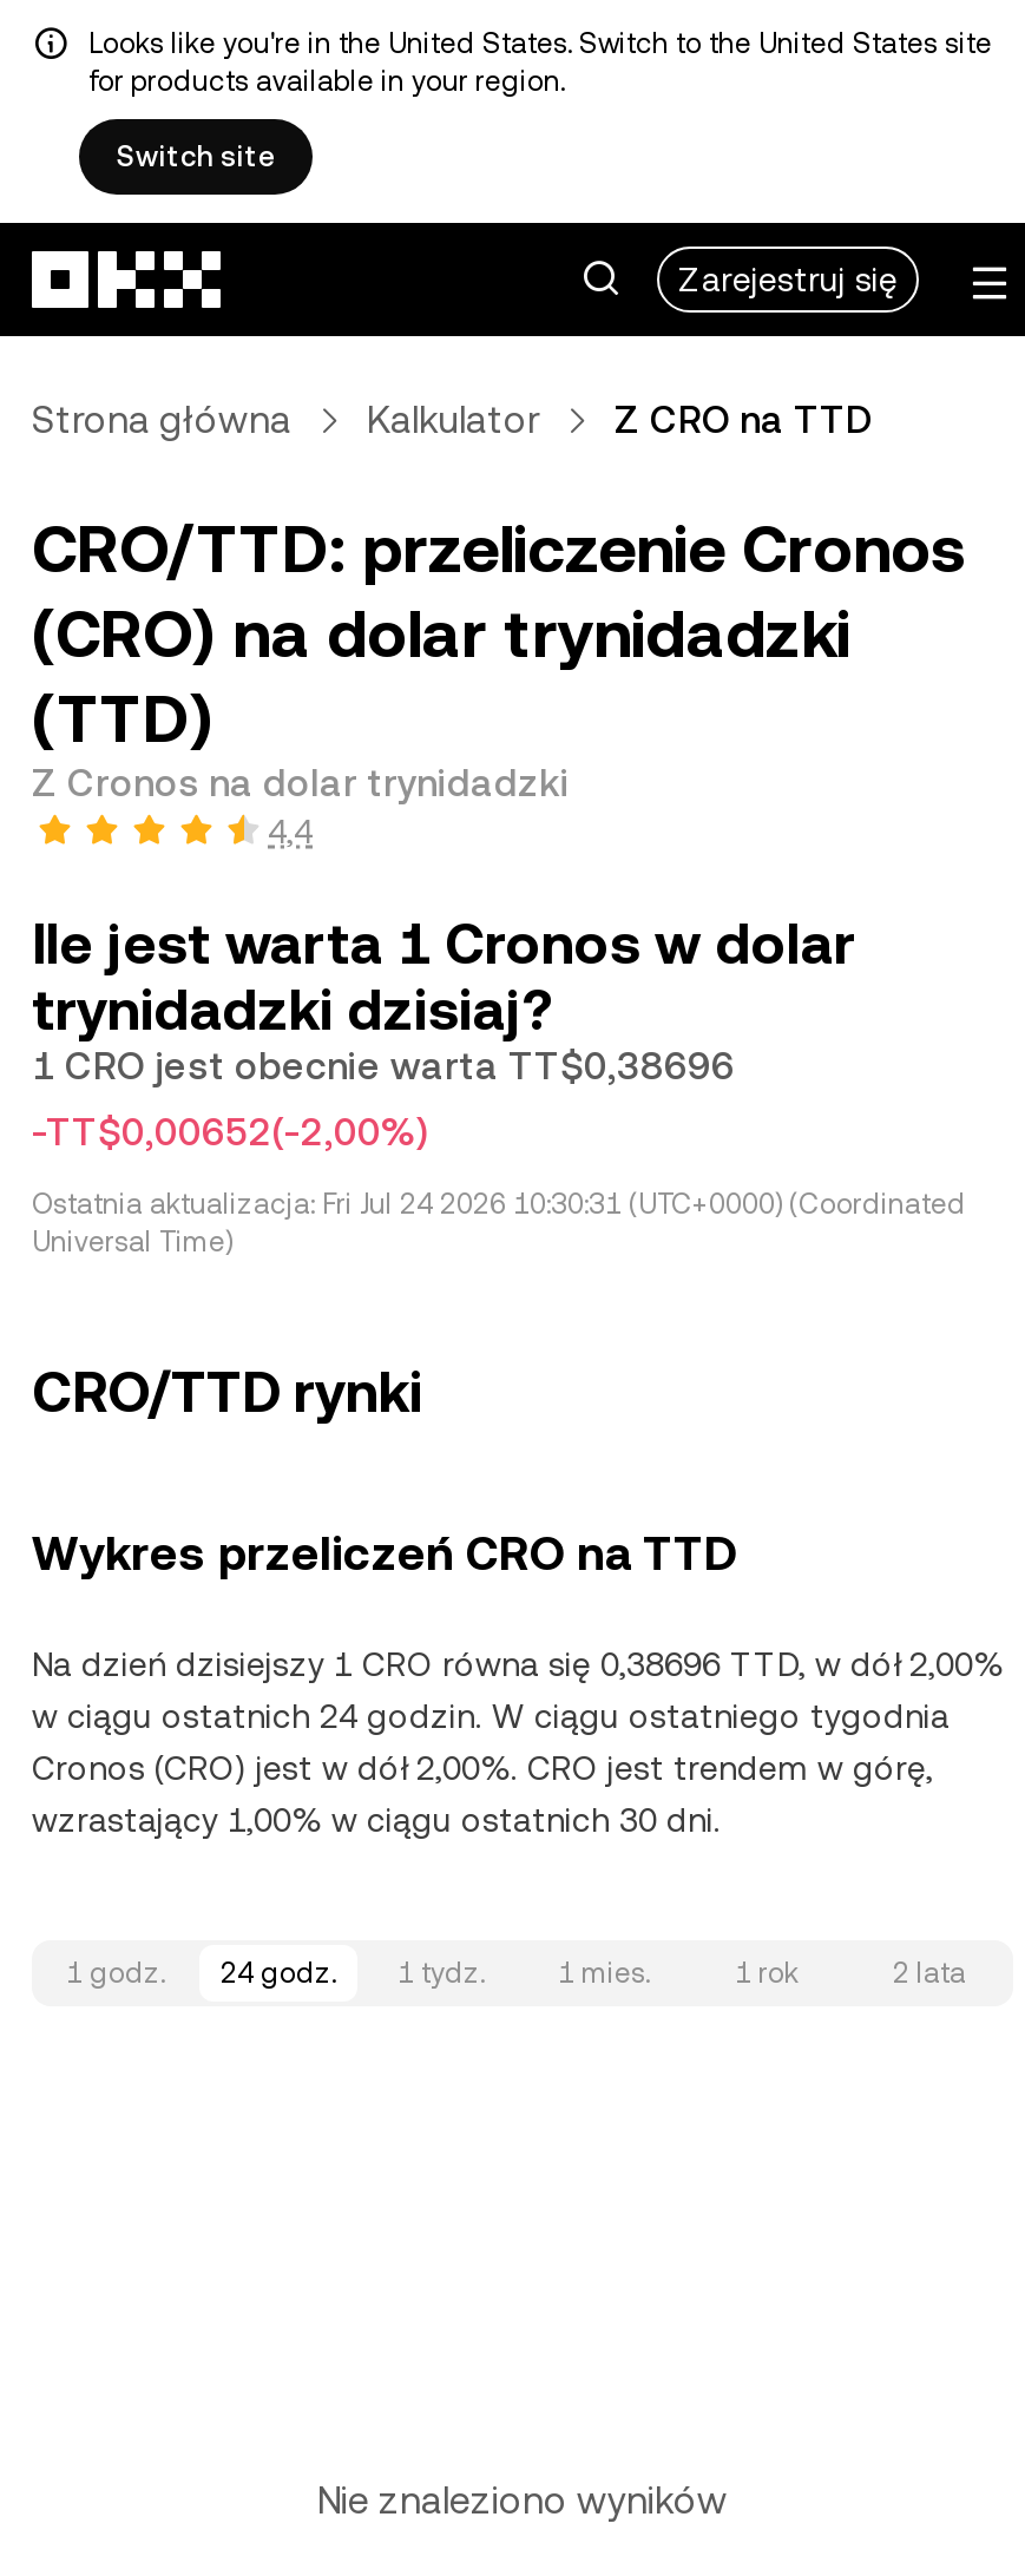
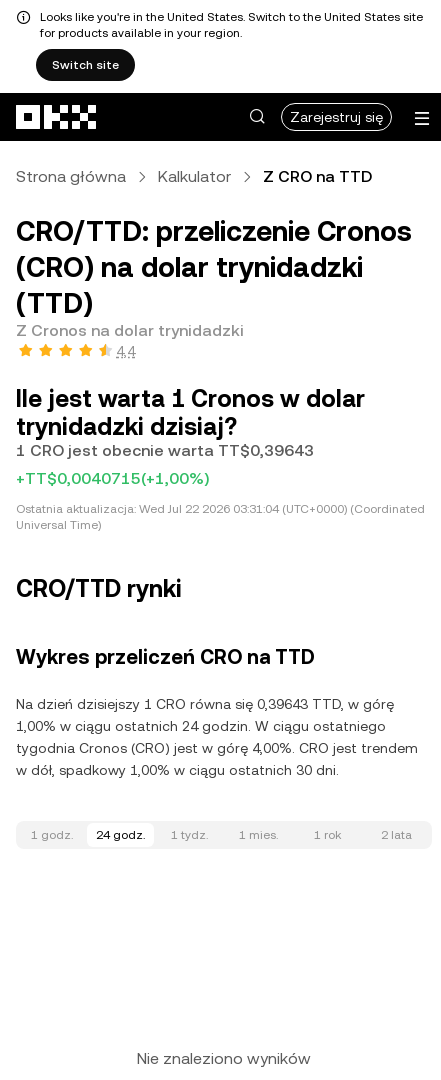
- 1 CRO jest obecnie warta TT$0,38696
+ 1 CRO jest obecnie warta TT$0,39643

- -TT$0,00652(-2,00%)
+ +TT$0,0040715(+1,00%)

- Ostatnia aktualizacja: Fri Jul 24 2026 10:30:31 (UTC+0000) (Coordinated
+ Ostatnia aktualizacja: Wed Jul 22 2026 03:31:04 (UTC+0000) (Coordinated

- Na dzień dzisiejszy 1 CRO równa się 0,38696 TTD, w dół 2,00%
- w ciągu ostatnich 24 godzin. W ciągu ostatniego tygodnia
- Cronos (CRO) jest w dół 2,00%. CRO jest trendem w górę,
- wzrastający 1,00% w ciągu ostatnich 30 dni.
+ Na dzień dzisiejszy 1 CRO równa się 0,39643 TTD, w górę
+ 1,00% w ciągu ostatnich 24 godzin. W ciągu ostatniego
+ tygodnia Cronos (CRO) jest w górę 4,00%. CRO jest trendem
+ w dół, spadkowy 1,00% w ciągu ostatnich 30 dni.
